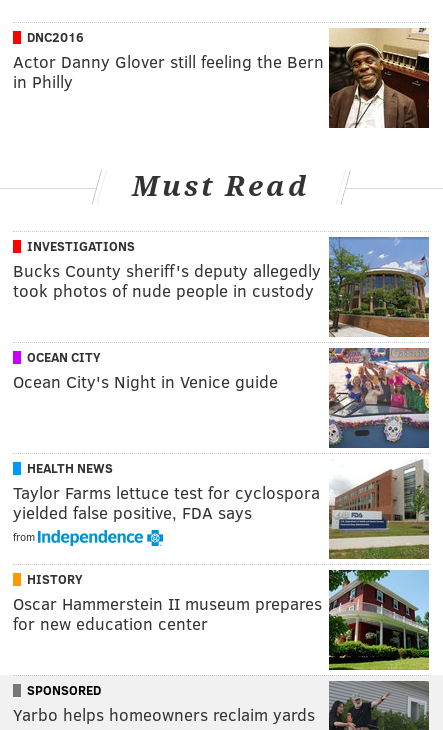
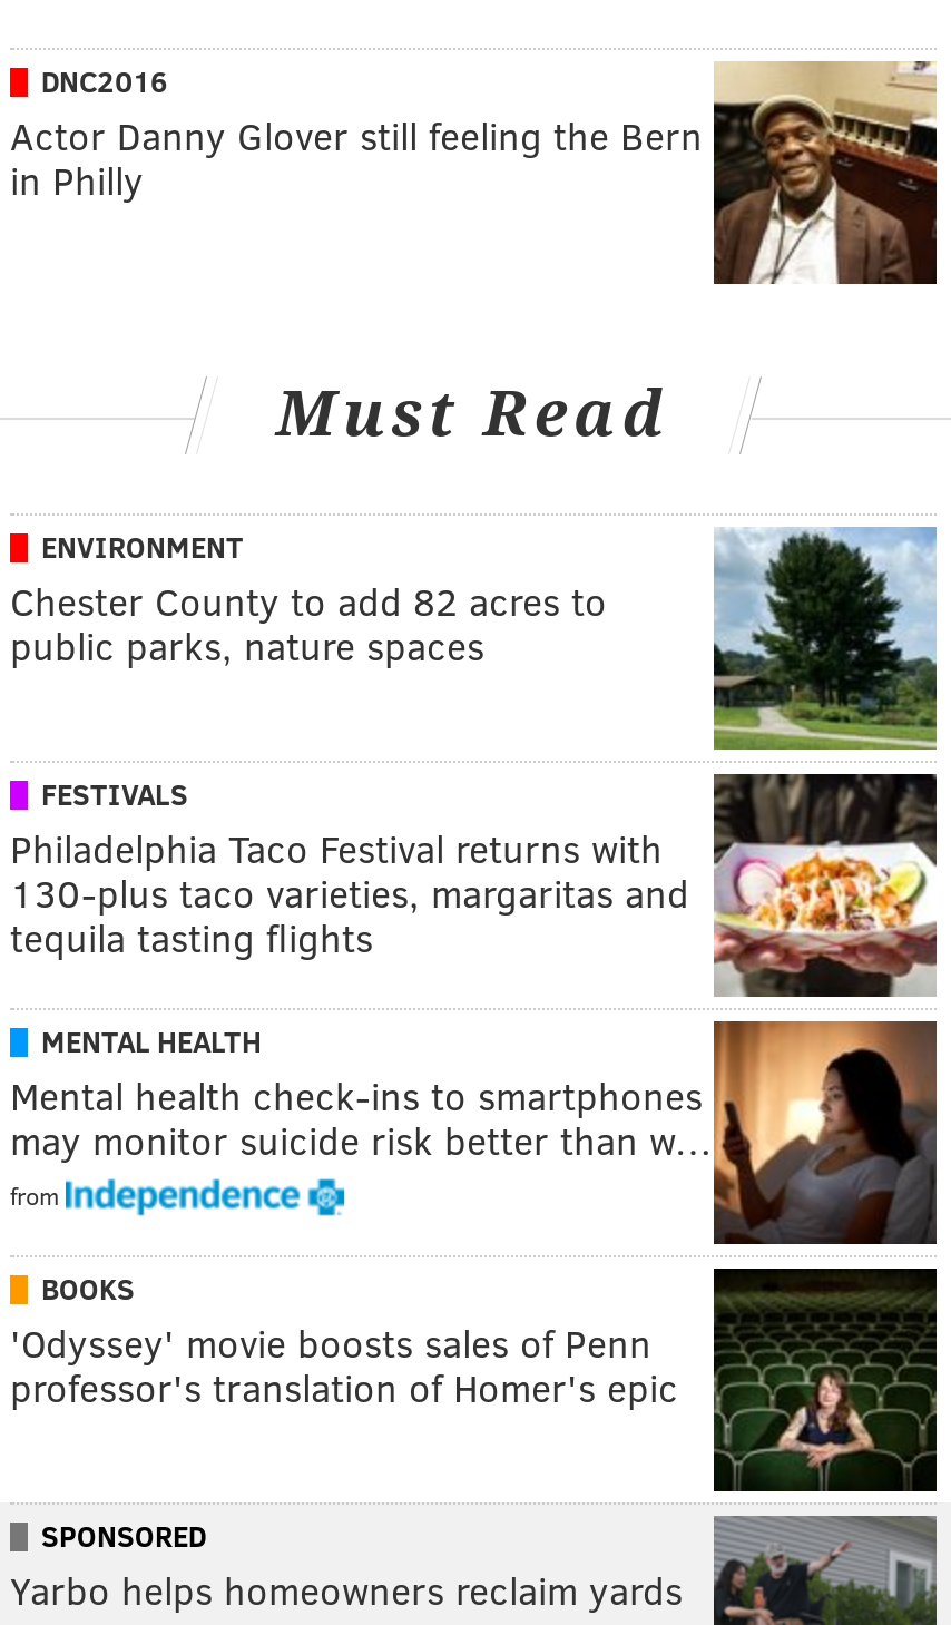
- INVESTIGATIONS
- Bucks County sheriff's deputy allegedly
- took photos of nude people in custody
+ ENVIRONMENT
+ Chester County to add 82 acres to
+ public parks, nature spaces

- [image]
+ [image]

- OCEAN CITY
- Ocean City's Night in Venice guide
+ FESTIVALS
+ Philadelphia Taco Festival returns with
+ 130-plus taco varieties, margaritas and
+ tequila tasting flights

- [image]
- HEALTH NEWS
- Taylor Farms lettuce test for cyclospora
- yielded false positive, FDA says
+ [image]
+ MENTAL HEALTH
+ Mental health check-ins to smartphones
+ may monitor suicide risk better than w…

- [image]
- HISTORY
- Oscar Hammerstein II museum prepares
- for new education center
+ [image]
+ BOOKS
+ 'Odyssey' movie boosts sales of Penn
+ professor's translation of Homer's epic

- [image]
+ [image]
